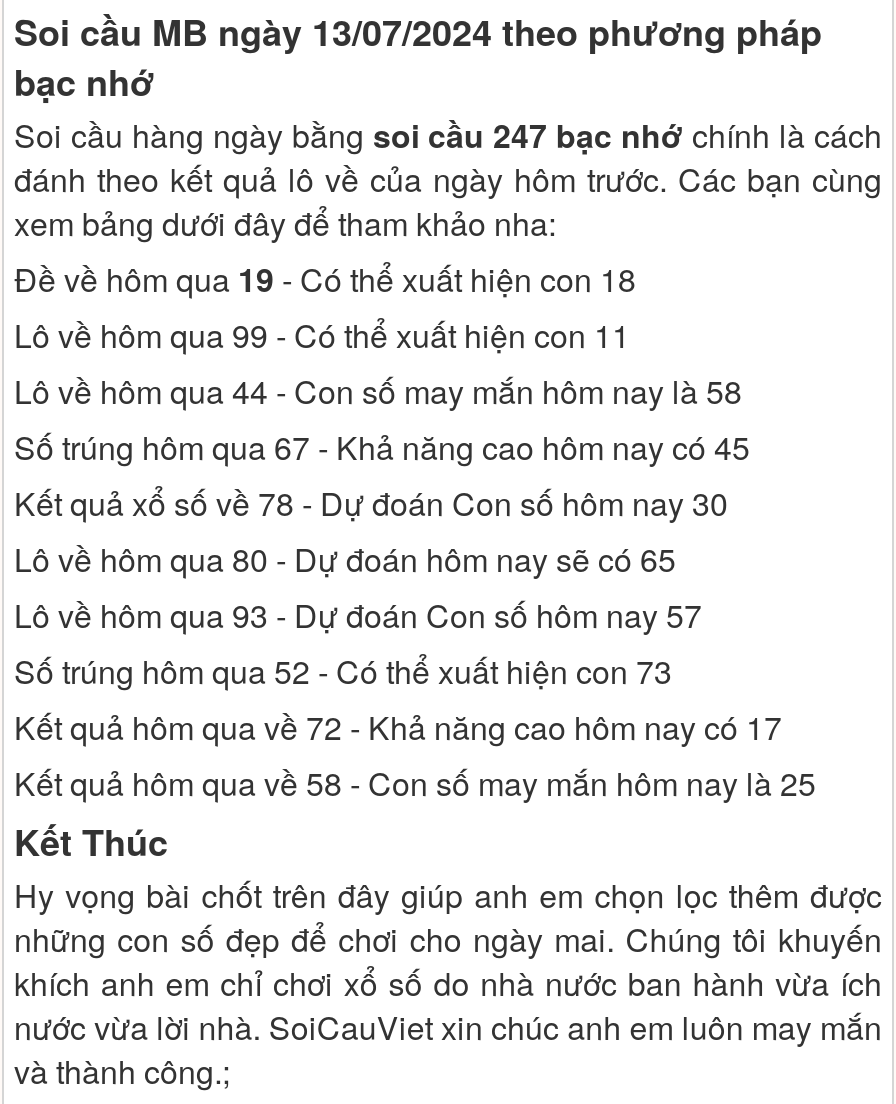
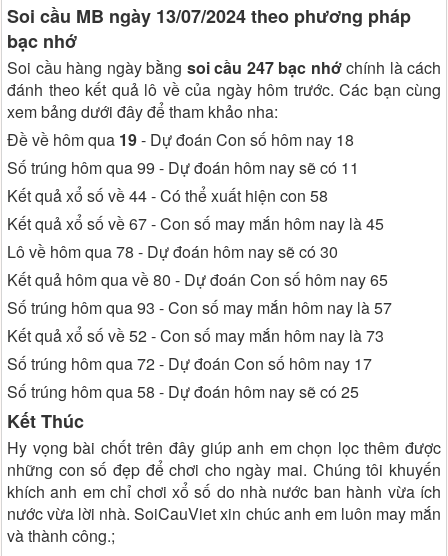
- Đề về hôm qua 19 - Có thể xuất hiện con 18
- Lô về hôm qua 99 - Có thể xuất hiện con 11
- Lô về hôm qua 44 - Con số may mắn hôm nay là 58
- Số trúng hôm qua 67 - Khả năng cao hôm nay có 45
- Kết quả xổ số về 78 - Dự đoán Con số hôm nay 30
- Lô về hôm qua 80 - Dự đoán hôm nay sẽ có 65
- Lô về hôm qua 93 - Dự đoán Con số hôm nay 57
- Số trúng hôm qua 52 - Có thể xuất hiện con 73
- Kết quả hôm qua về 72 - Khả năng cao hôm nay có 17
- Kết quả hôm qua về 58 - Con số may mắn hôm nay là 25
+ Đề về hôm qua 19 - Dự đoán Con số hôm nay 18
+ Số trúng hôm qua 99 - Dự đoán hôm nay sẽ có 11
+ Kết quả xổ số về 44 - Có thể xuất hiện con 58
+ Kết quả xổ số về 67 - Con số may mắn hôm nay là 45
+ Lô về hôm qua 78 - Dự đoán hôm nay sẽ có 30
+ Kết quả hôm qua về 80 - Dự đoán Con số hôm nay 65
+ Số trúng hôm qua 93 - Con số may mắn hôm nay là 57
+ Kết quả xổ số về 52 - Con số may mắn hôm nay là 73
+ Số trúng hôm qua 72 - Dự đoán Con số hôm nay 17
+ Số trúng hôm qua 58 - Dự đoán hôm nay sẽ có 25
